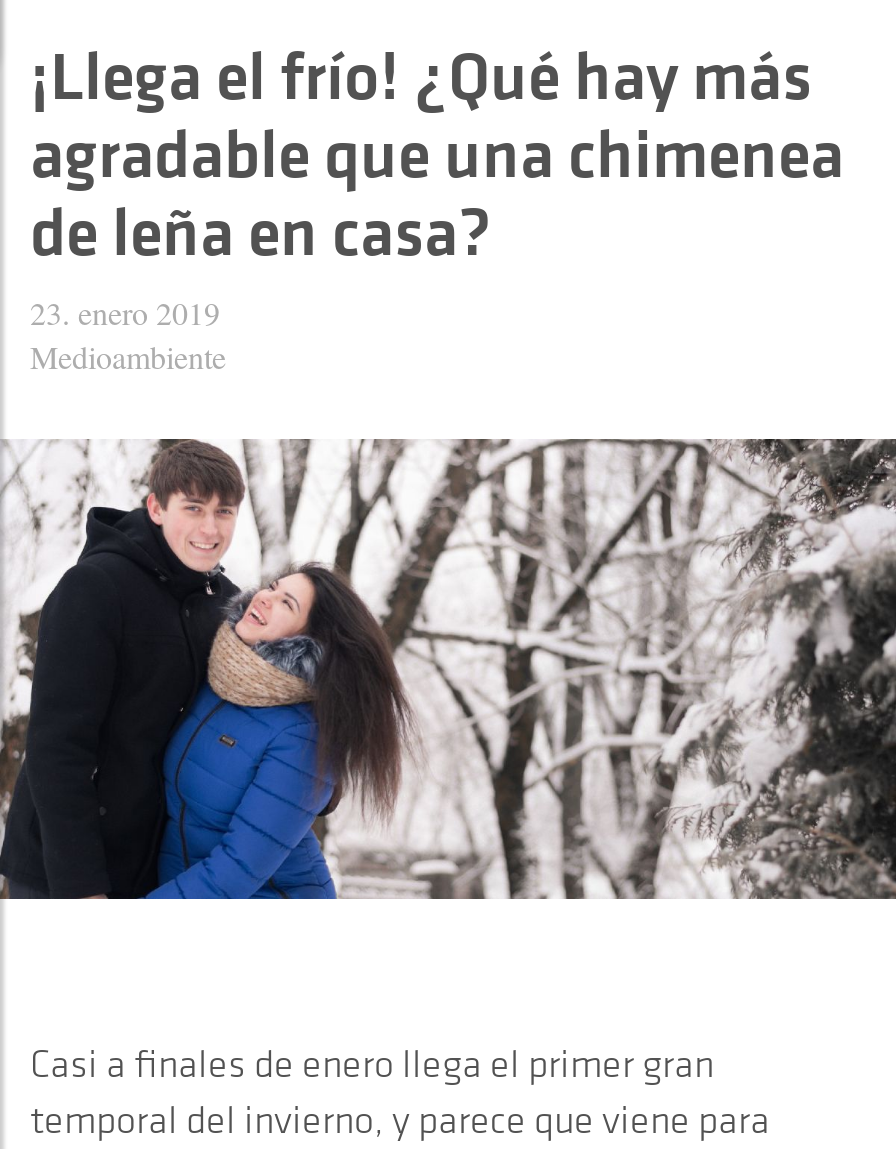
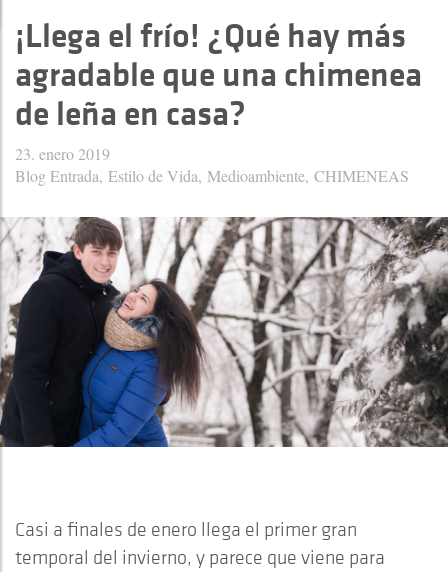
- Medioambiente
+ Blog Entrada Estilo de Vida Medioambiente CHIMENEAS
